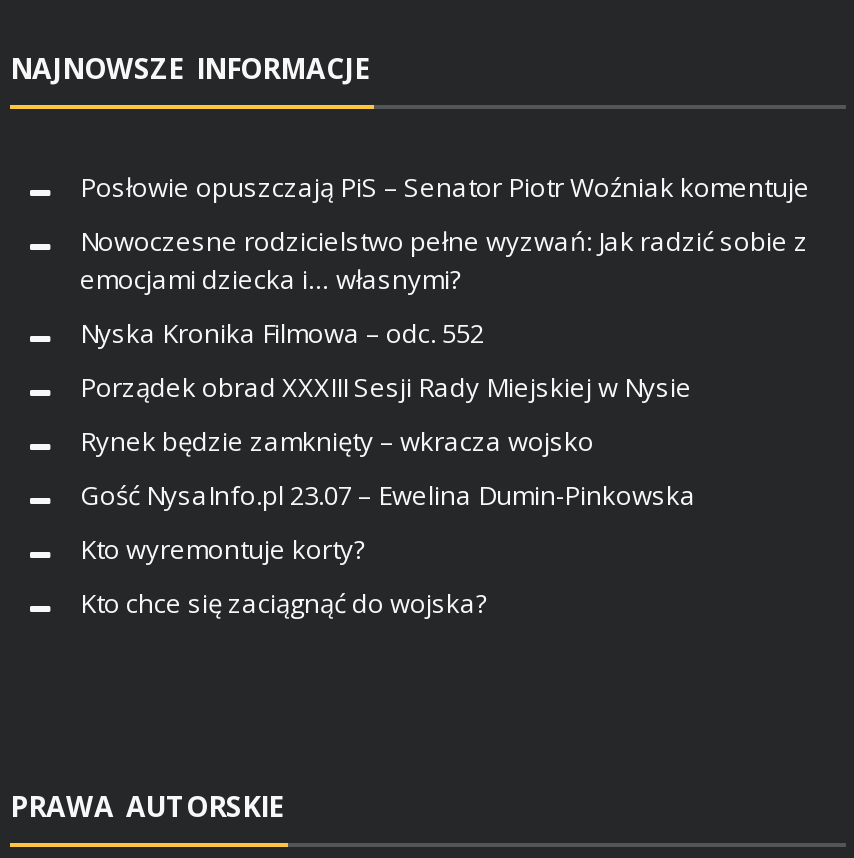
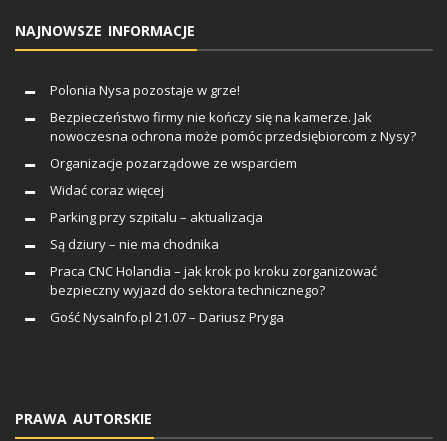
- Posłowie opuszczają PiS – Senator Piotr Woźniak komentuje
+ Polonia Nysa pozostaje w grze!

- Nowoczesne rodzicielstwo pełne wyzwań: Jak radzić sobie z
- emocjami dziecka i… własnymi?
+ Bezpieczeństwo firmy nie kończy się na kamerze. Jak
+ nowoczesna ochrona może pomóc przedsiębiorcom z Nysy?

- Nyska Kronika Filmowa – odc. 552
+ Organizacje pozarządowe ze wsparciem

- Porządek obrad XXXIII Sesji Rady Miejskiej w Nysie
+ Widać coraz więcej

- Rynek będzie zamknięty – wkracza wojsko
+ Parking przy szpitalu – aktualizacja

- Gość NysaInfo.pl 23.07 – Ewelina Dumin-Pinkowska
+ Są dziury – nie ma chodnika

- Kto wyremontuje korty?
+ Praca CNC Holandia – jak krok po kroku zorganizować
+ bezpieczny wyjazd do sektora technicznego?

- Kto chce się zaciągnąć do wojska?
+ Gość NysaInfo.pl 21.07 – Dariusz Pryga
